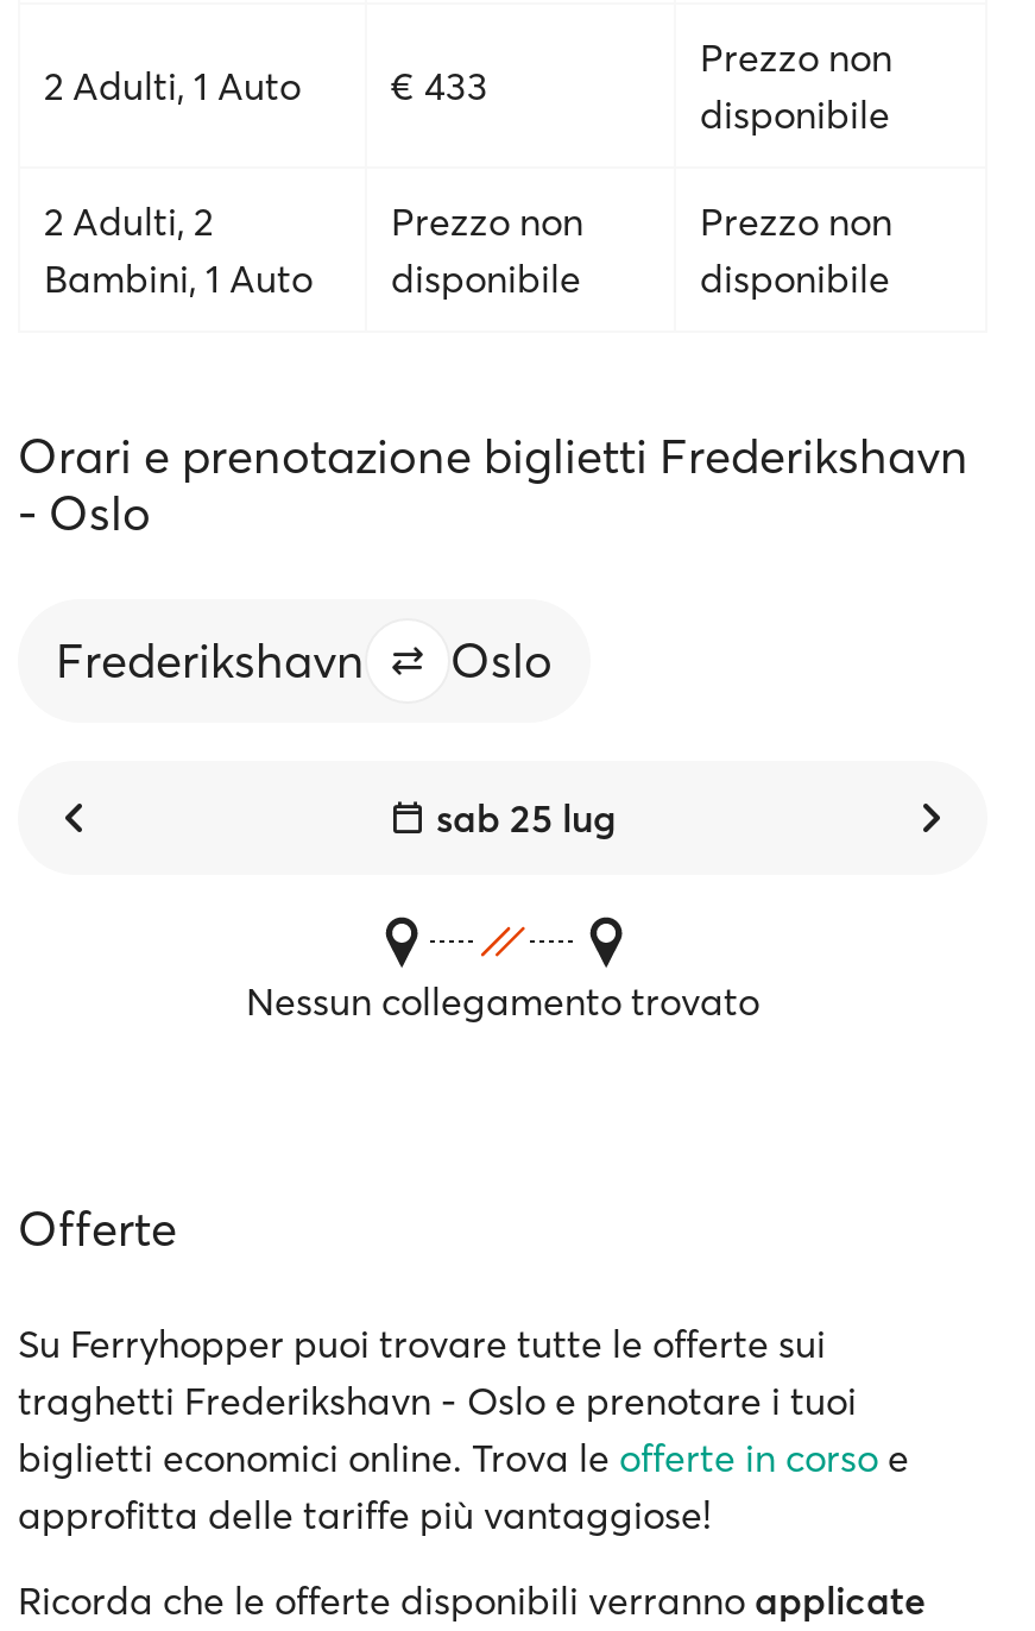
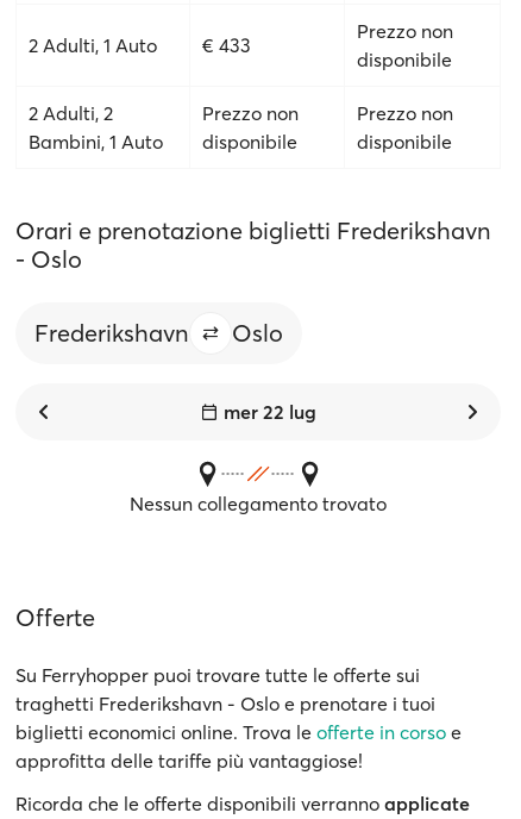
- sab 25 lug
+ mer 22 lug
